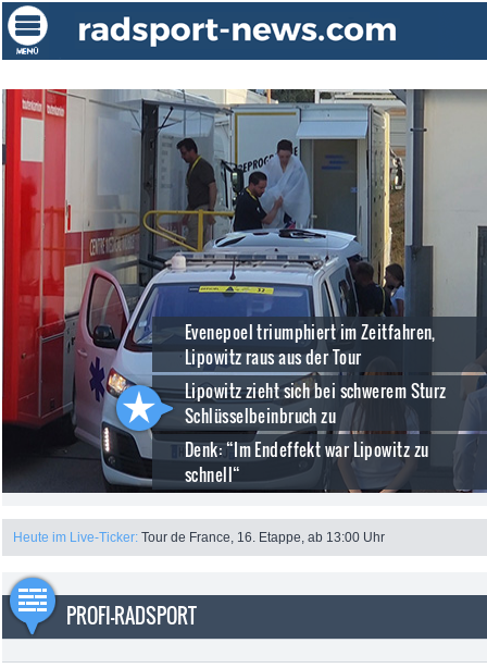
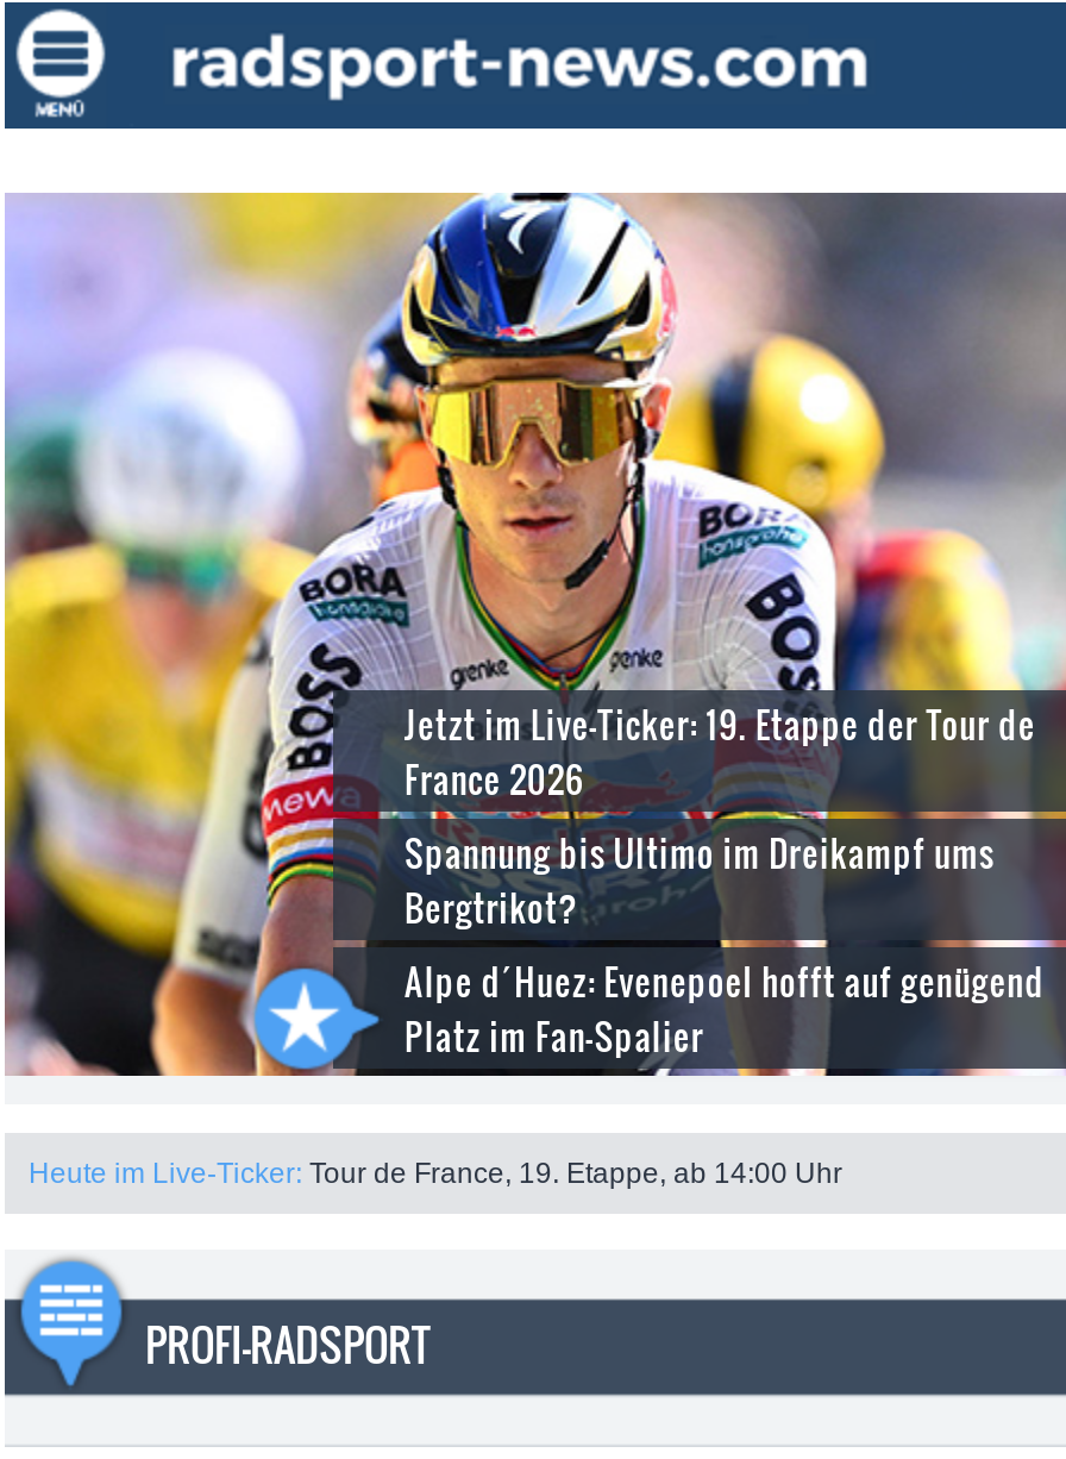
- [image]
- Evenepoel triumphiert im Zeitfahren,
- Lipowitz raus aus der Tour
+ [image]
+ Jetzt im Live-Ticker: 19. Etappe der Tour de
+ France 2026

- Lipowitz zieht sich bei schwerem Sturz
- Schlüsselbeinbruch zu
+ Spannung bis Ultimo im Dreikampf ums
+ Bergtrikot?

- Denk: “Im Endeffekt war Lipowitz zu
- schnell“
+ Alpe d´Huez: Evenepoel hofft auf genügend
+ Platz im Fan-Spalier

- Heute im Live-Ticker: Tour de France, 16. Etappe, ab 13:00 Uhr
+ Heute im Live-Ticker: Tour de France, 19. Etappe, ab 14:00 Uhr
